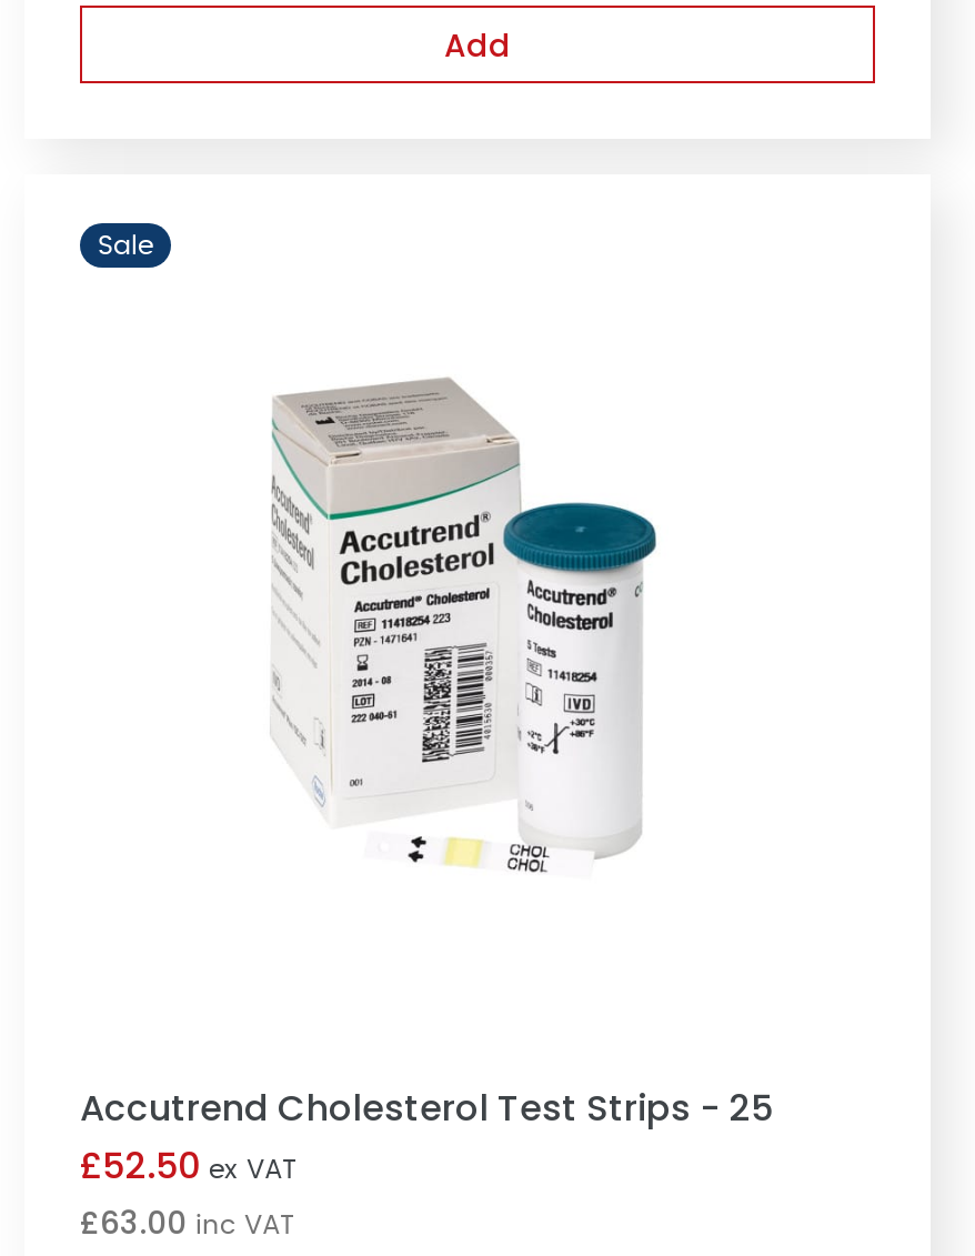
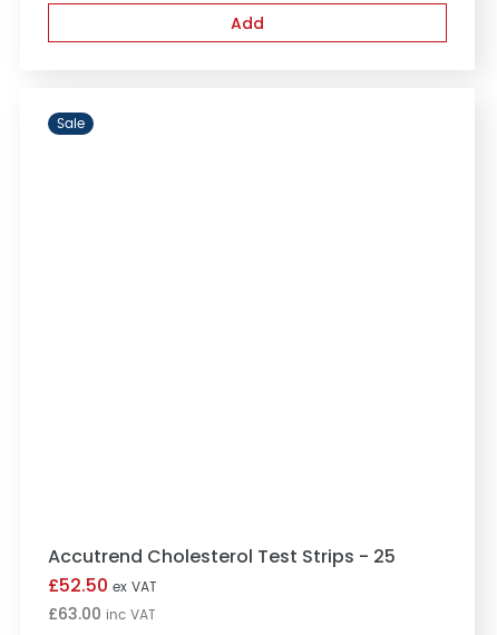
- [image]
